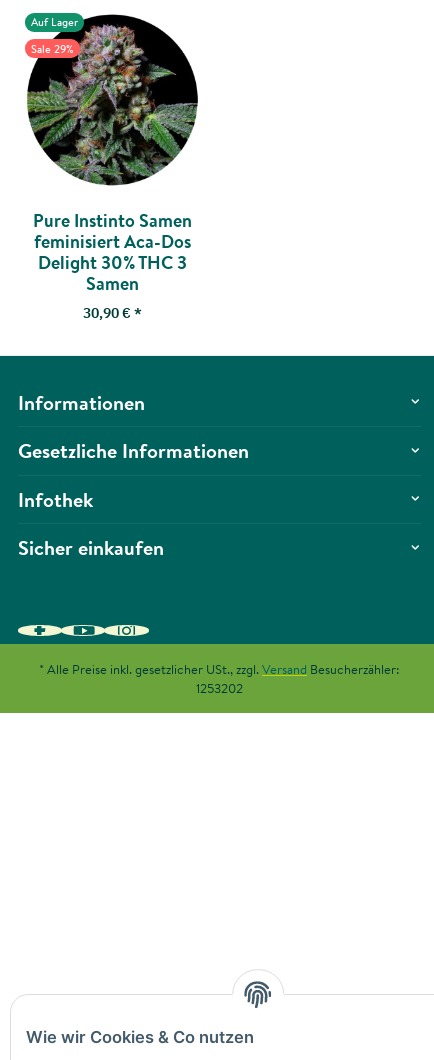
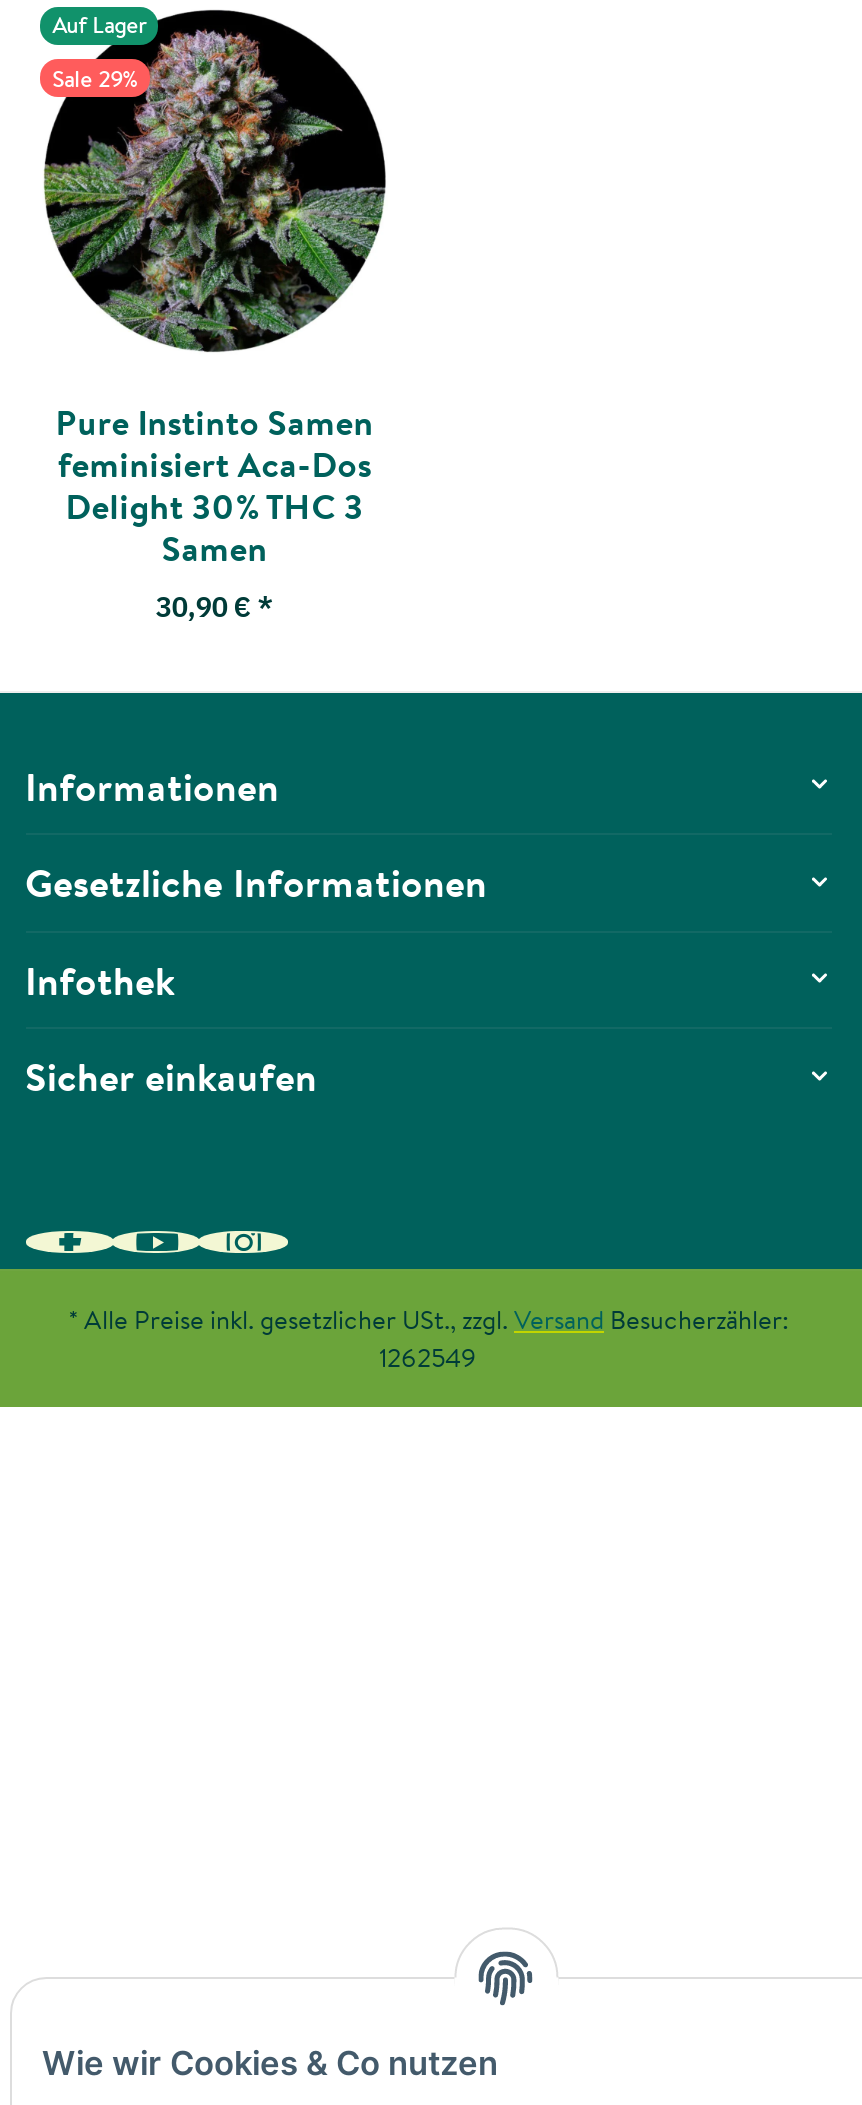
- 1253202
+ 1262549
